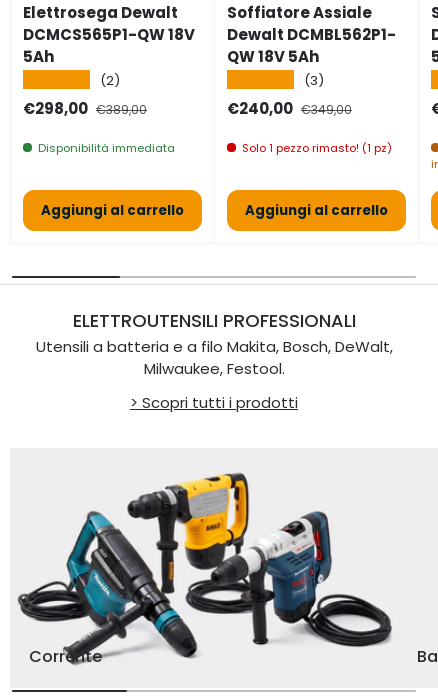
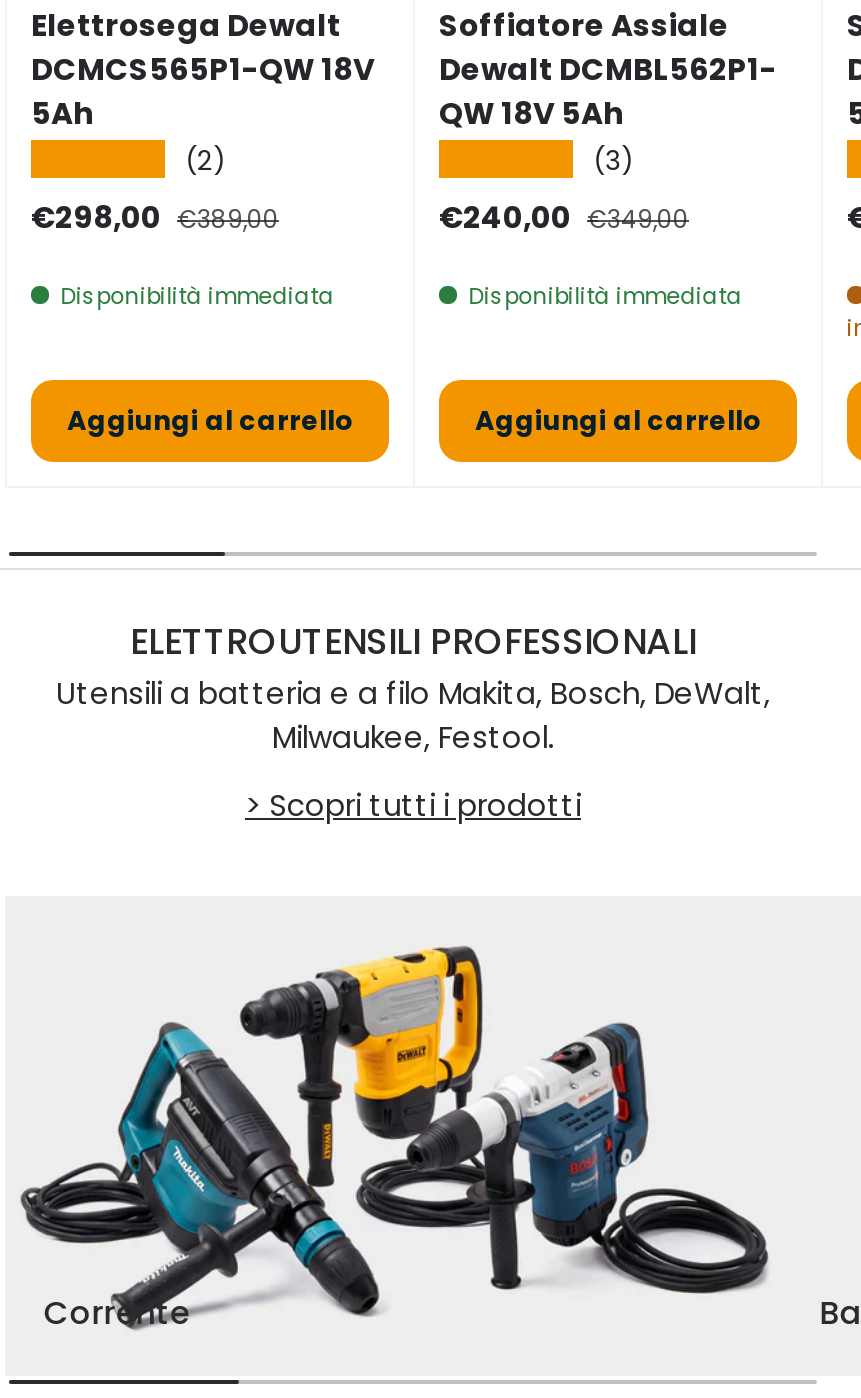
- Solo 1 pezzo rimasto! (1 pz)
+ Disponibilità immediata
